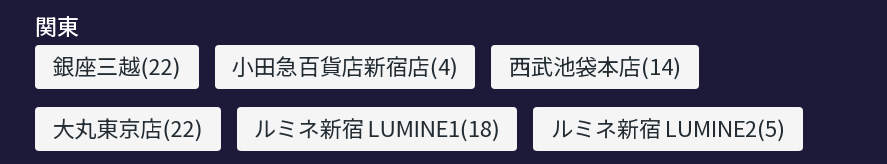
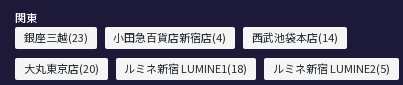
- 銀座三越(22) 小田急百貨店新宿店(4) 西武池袋本店(14)
+ 銀座三越(23) 小田急百貨店新宿店(4) 西武池袋本店(14)

- 大丸東京店(22) ルミネ新宿 LUMINE1(18) ルミネ新宿 LUMINE2(5)
+ 大丸東京店(20) ルミネ新宿 LUMINE1(18) ルミネ新宿 LUMINE2(5)
